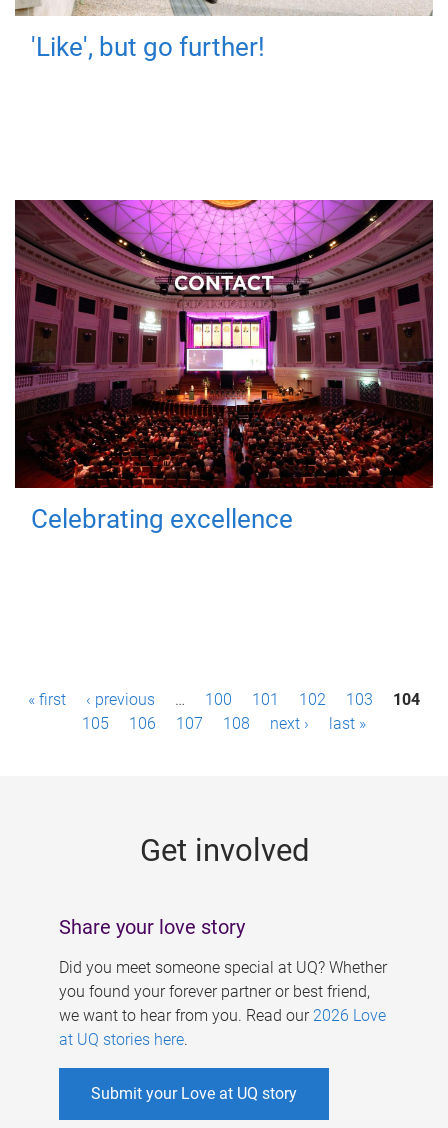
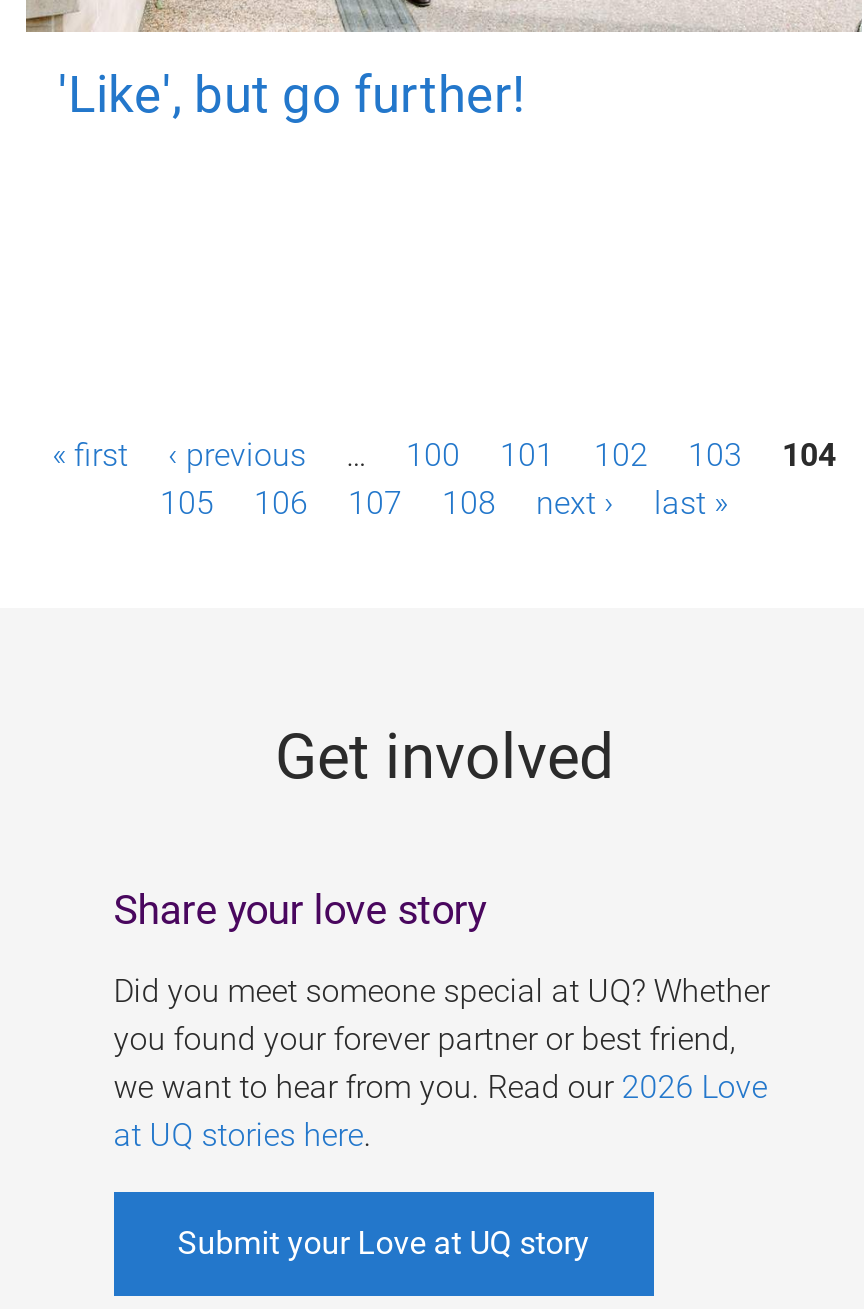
- [image]
- Celebrating excellence
